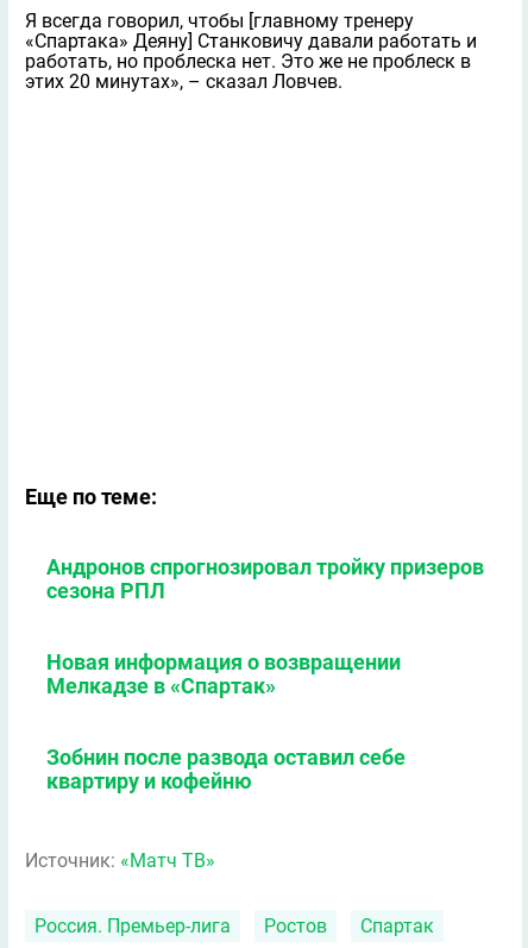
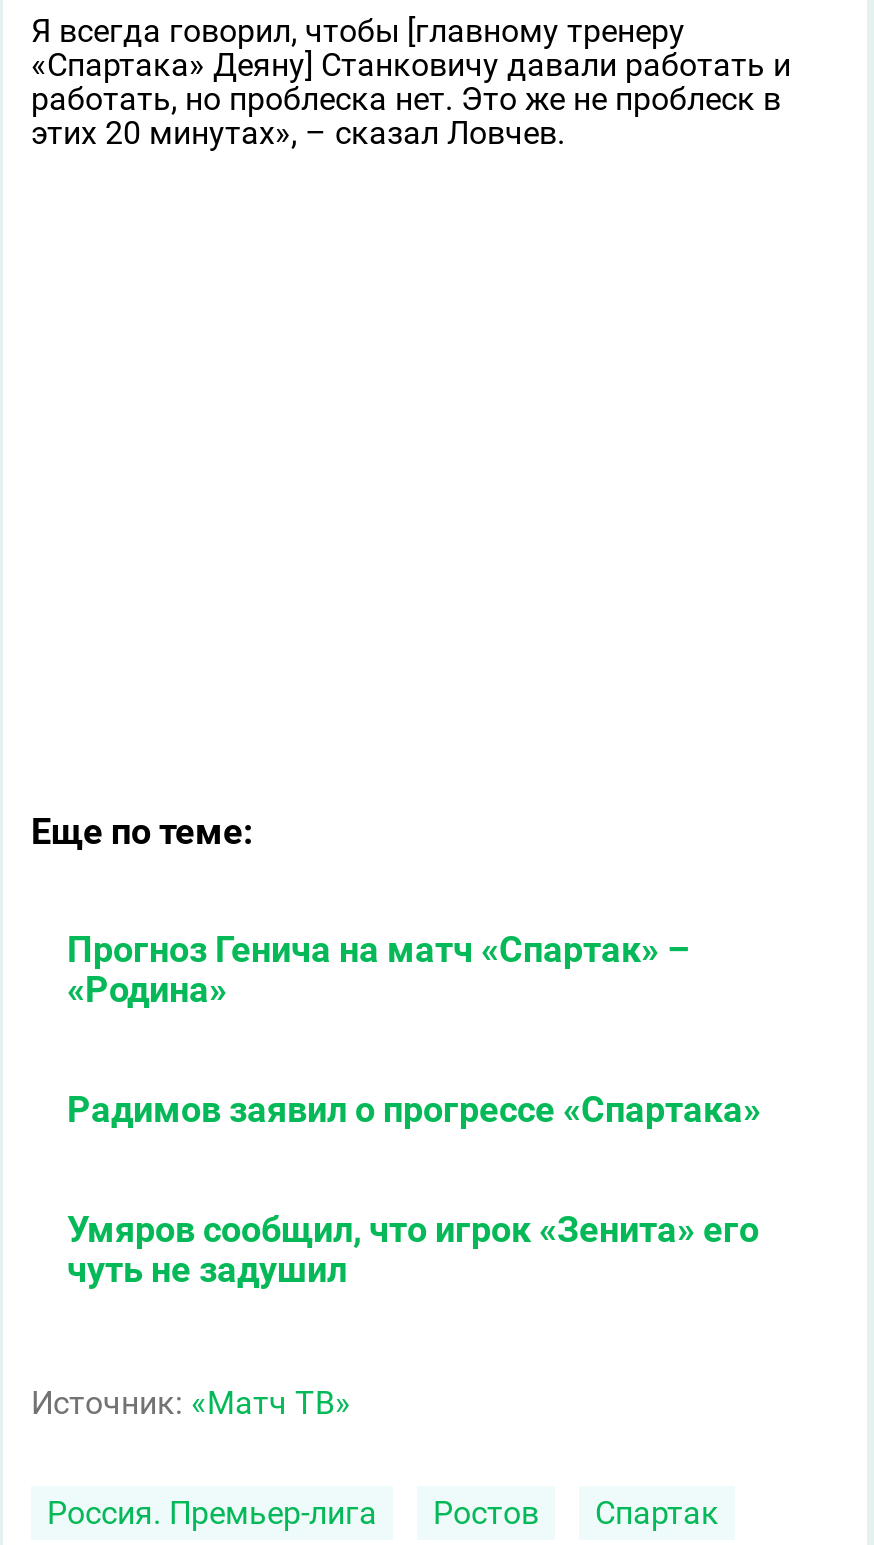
- Андронов спрогнозировал тройку призеров
- сезона РПЛ
+ Прогноз Генича на матч «Спартак» –
+ «Родина»

- Новая информация о возвращении
- Мелкадзе в «Спартак»
+ Радимов заявил о прогрессе «Спартака»

- Зобнин после развода оставил себе
- квартиру и кофейню
+ Умяров сообщил, что игрок «Зенита» его
+ чуть не задушил
